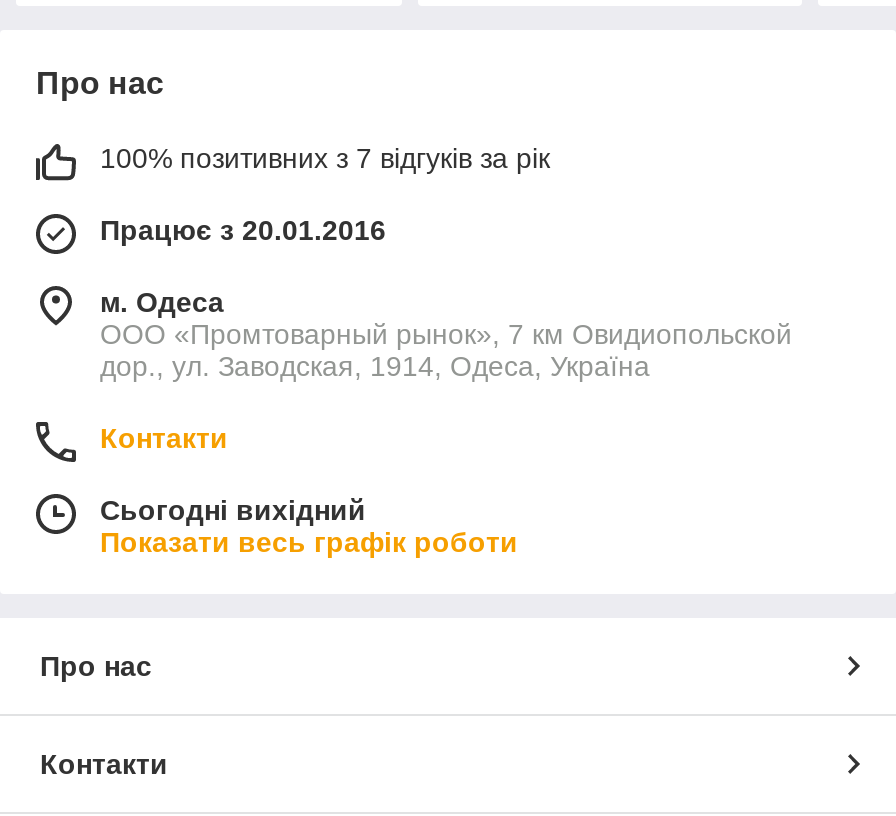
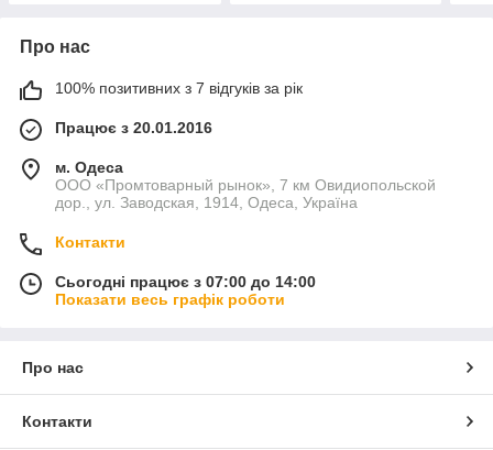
- Сьогодні вихідний
+ Сьогодні працює з 07:00 до 14:00
